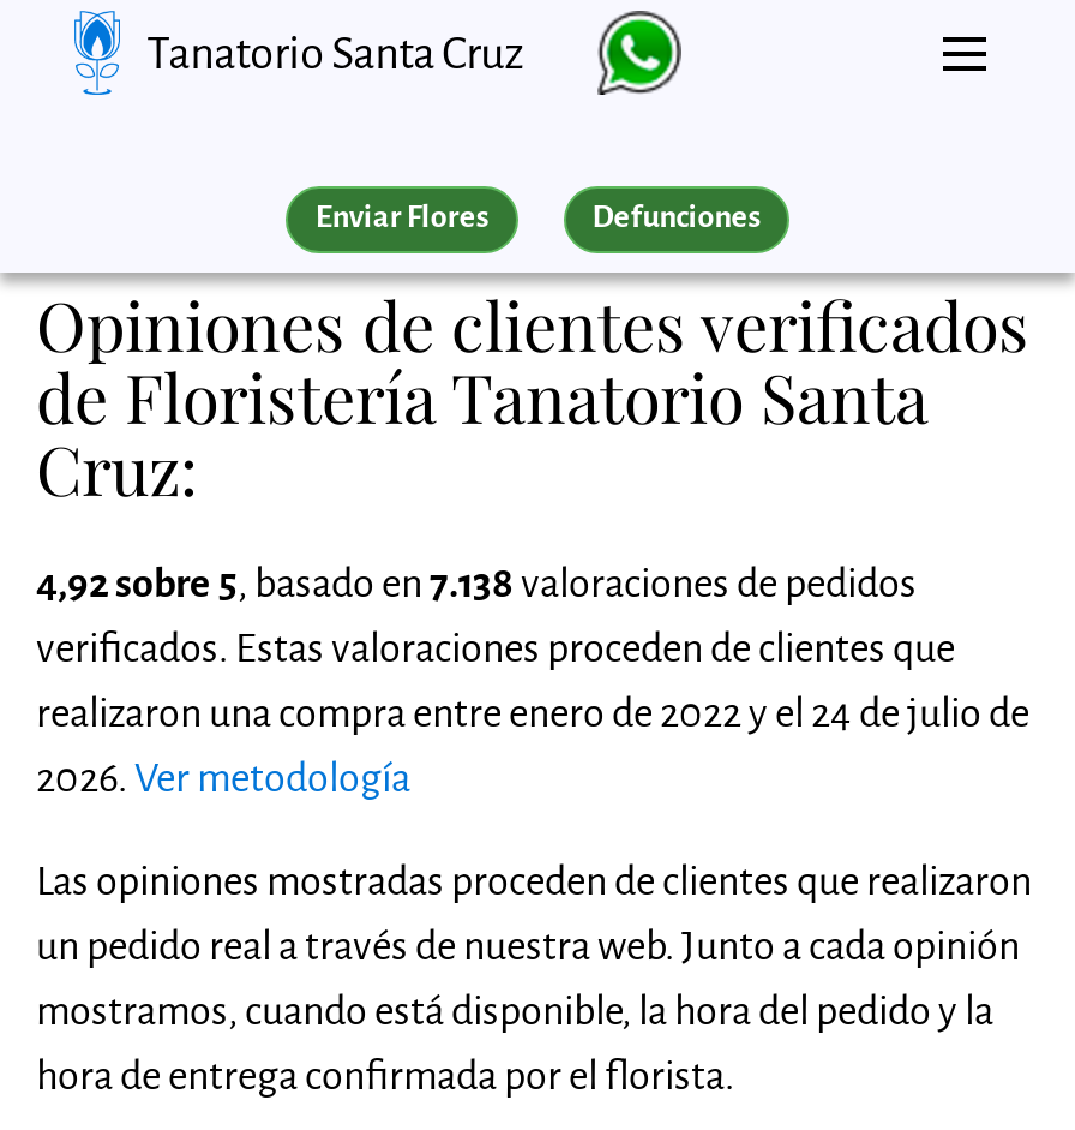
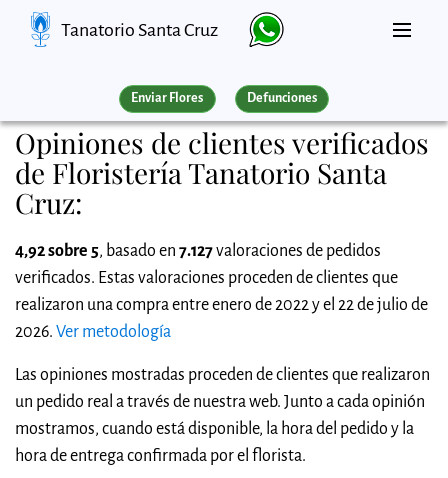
- 4,92 sobre 5, basado en 7.138 valoraciones de pedidos
+ 4,92 sobre 5, basado en 7.127 valoraciones de pedidos

- realizaron una compra entre enero de 2022 y el 24 de julio de
+ realizaron una compra entre enero de 2022 y el 22 de julio de
